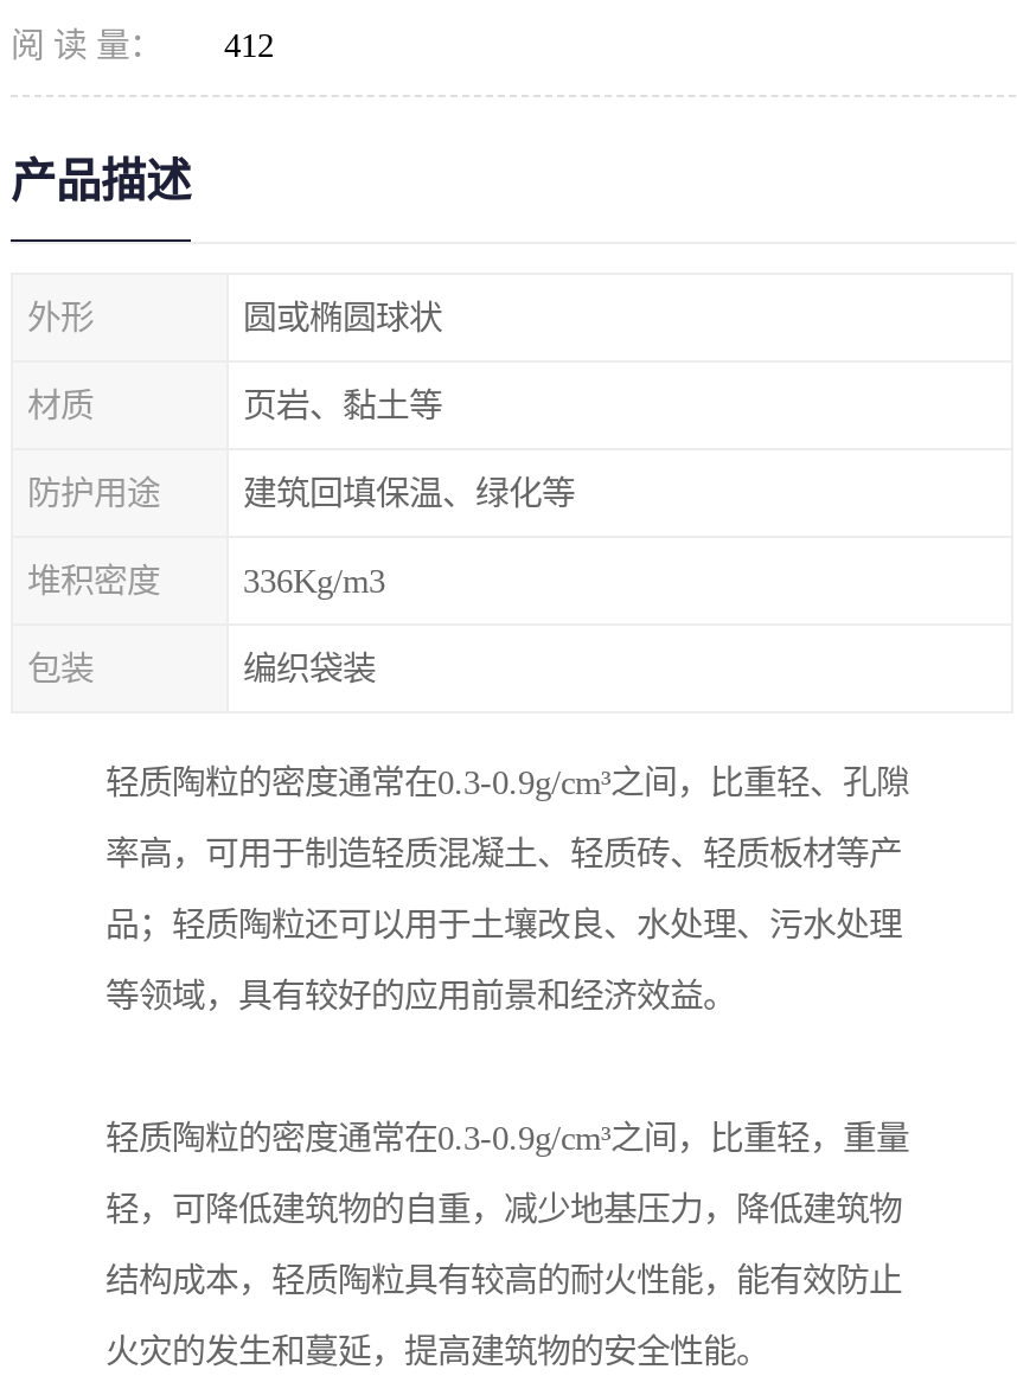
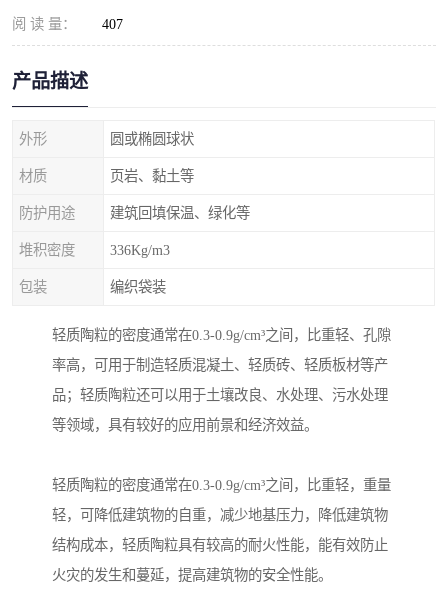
- 阅 读 量： 412
+ 阅 读 量： 407
